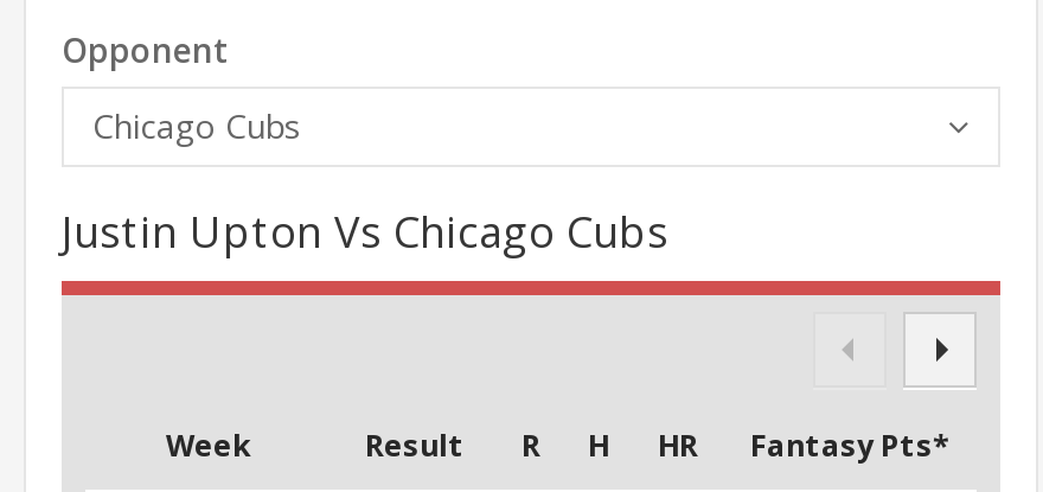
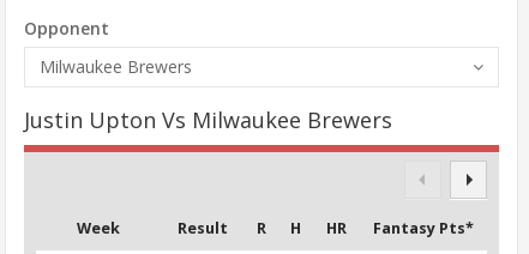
- Chicago Cubs
+ Milwaukee Brewers

- Justin Upton Vs Chicago Cubs
+ Justin Upton Vs Milwaukee Brewers
